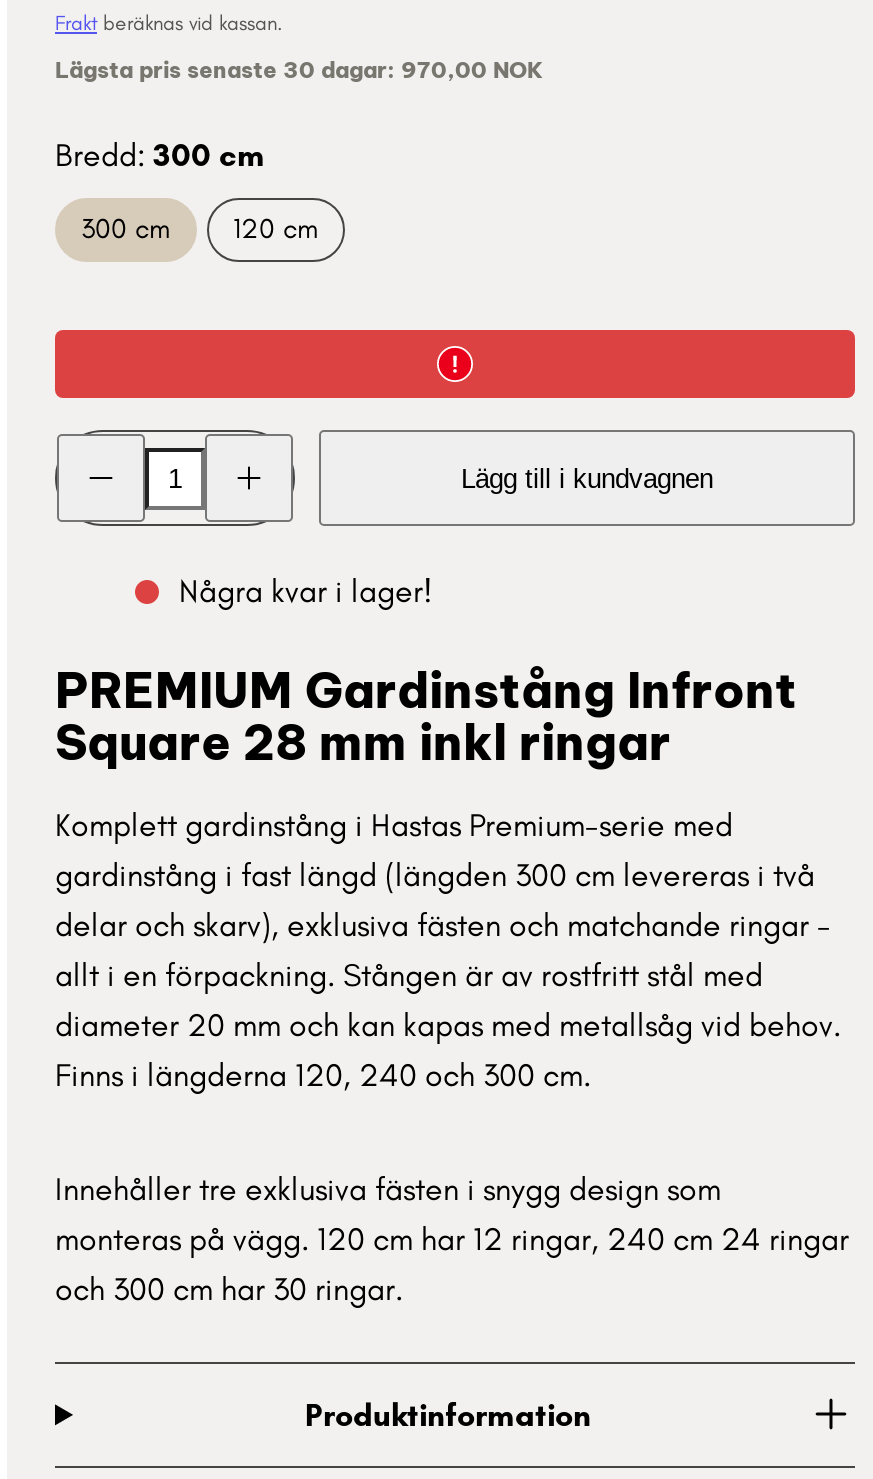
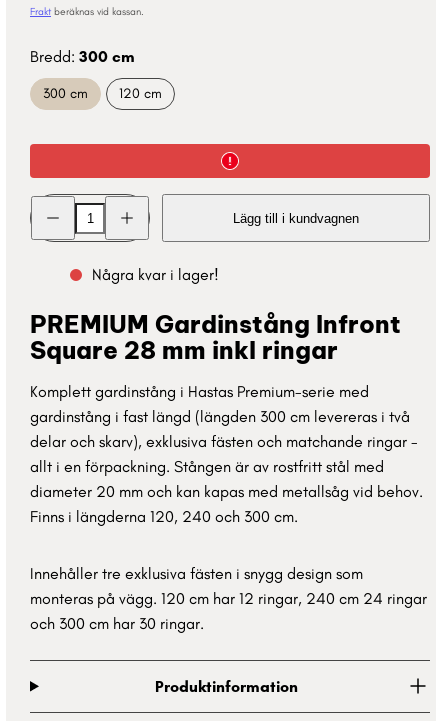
- Lägsta pris senaste 30 dagar: 970,00 NOK
